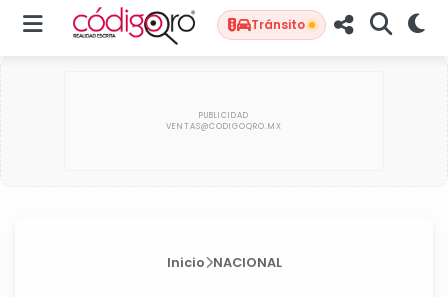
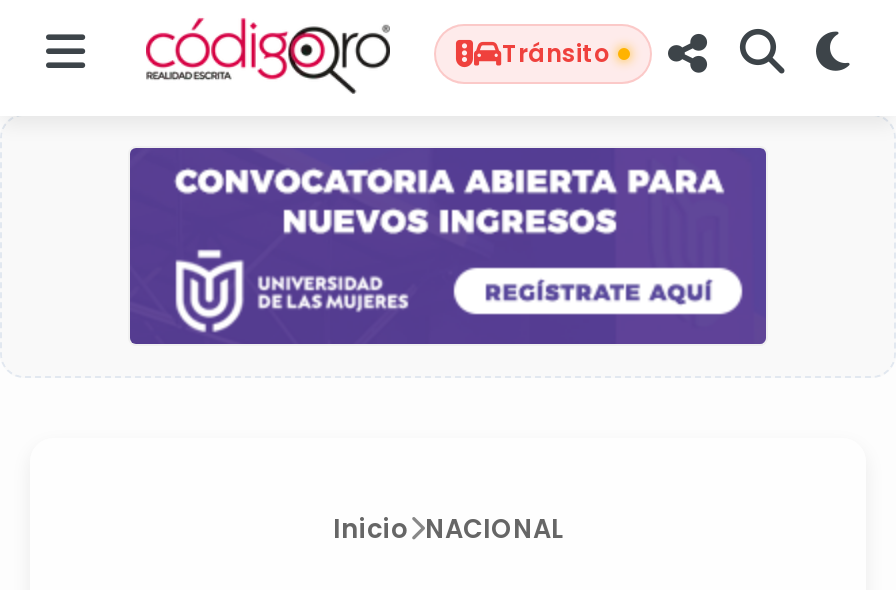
+ [image]
